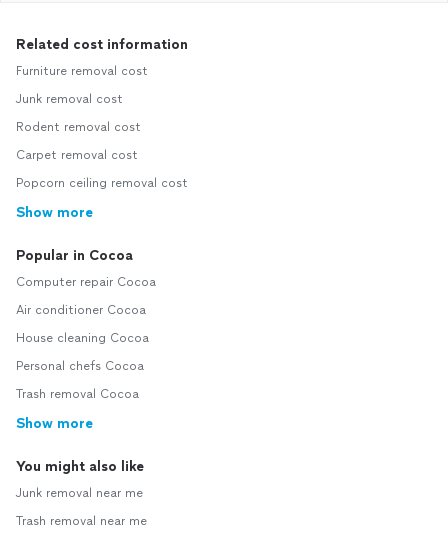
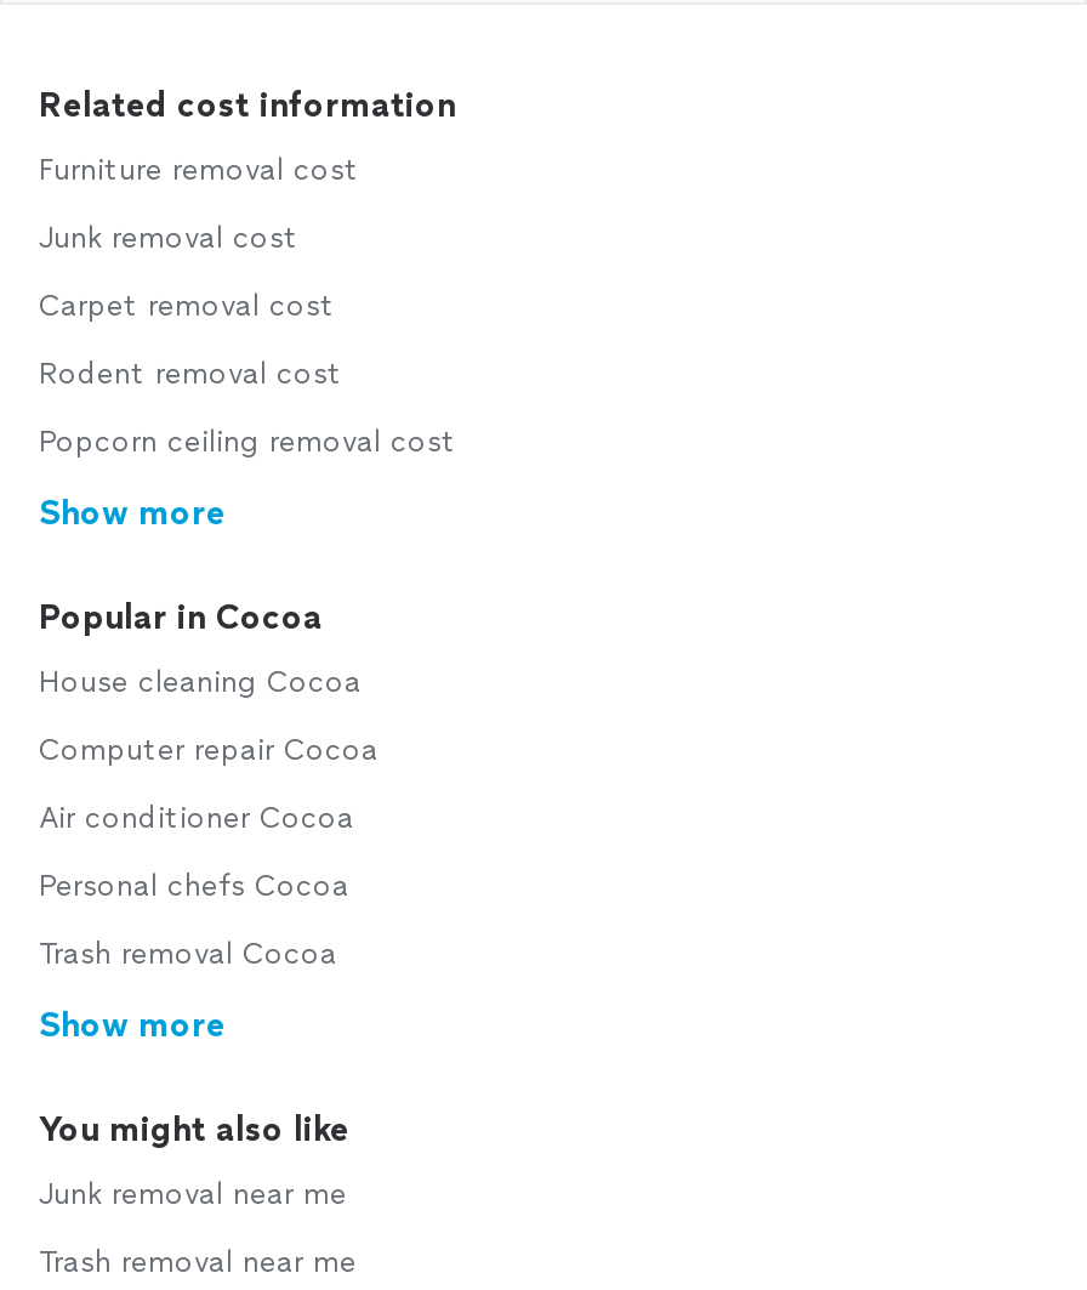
moved down: Rodent removal cost

moved up: Carpet removal cost

moved down: Computer repair Cocoa | Air conditioner Cocoa

moved up: House cleaning Cocoa
